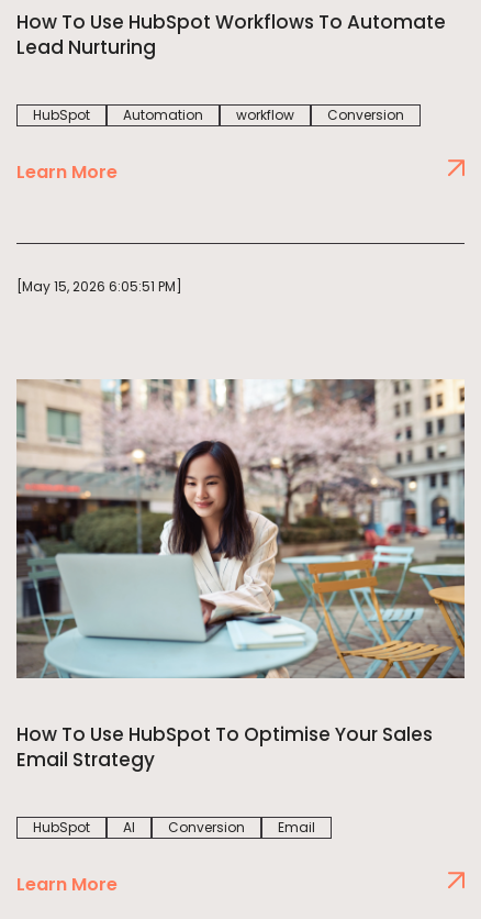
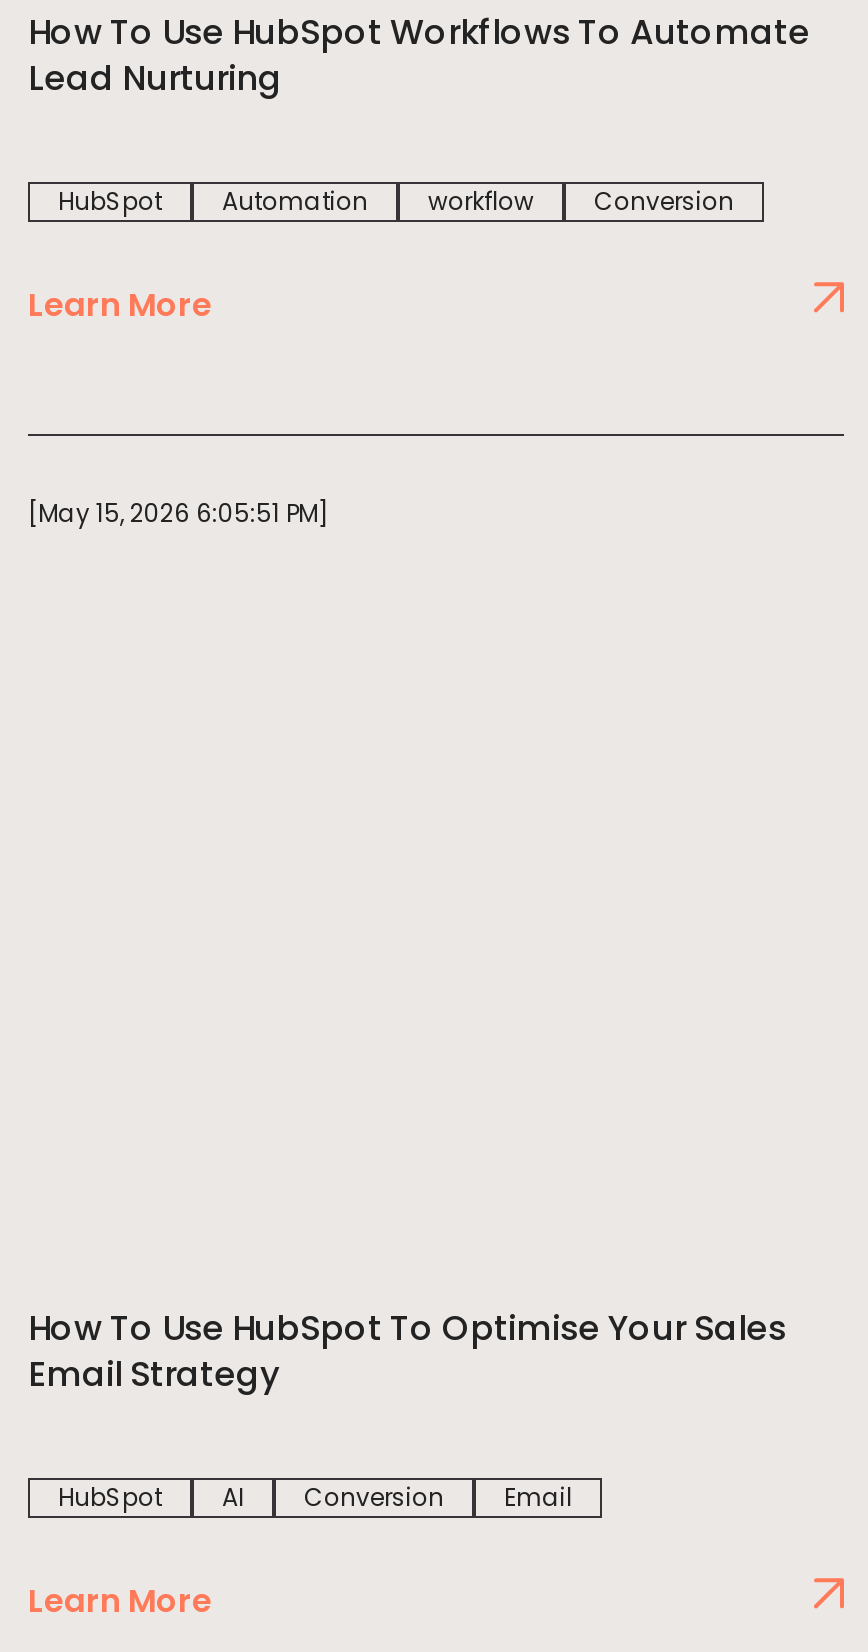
- [image]
